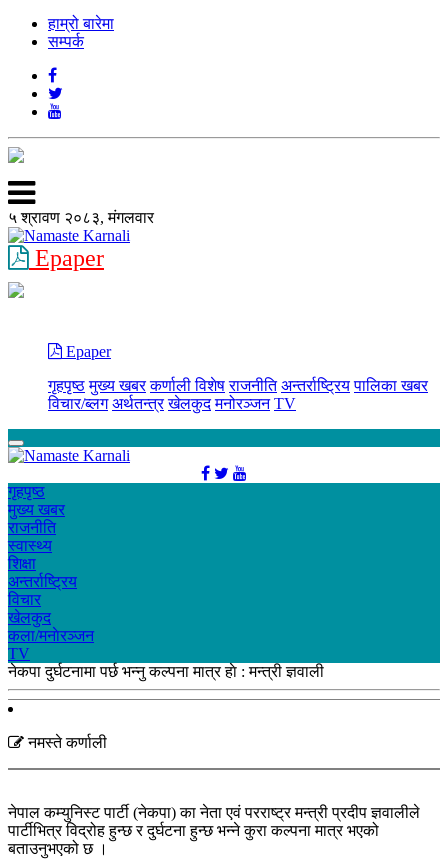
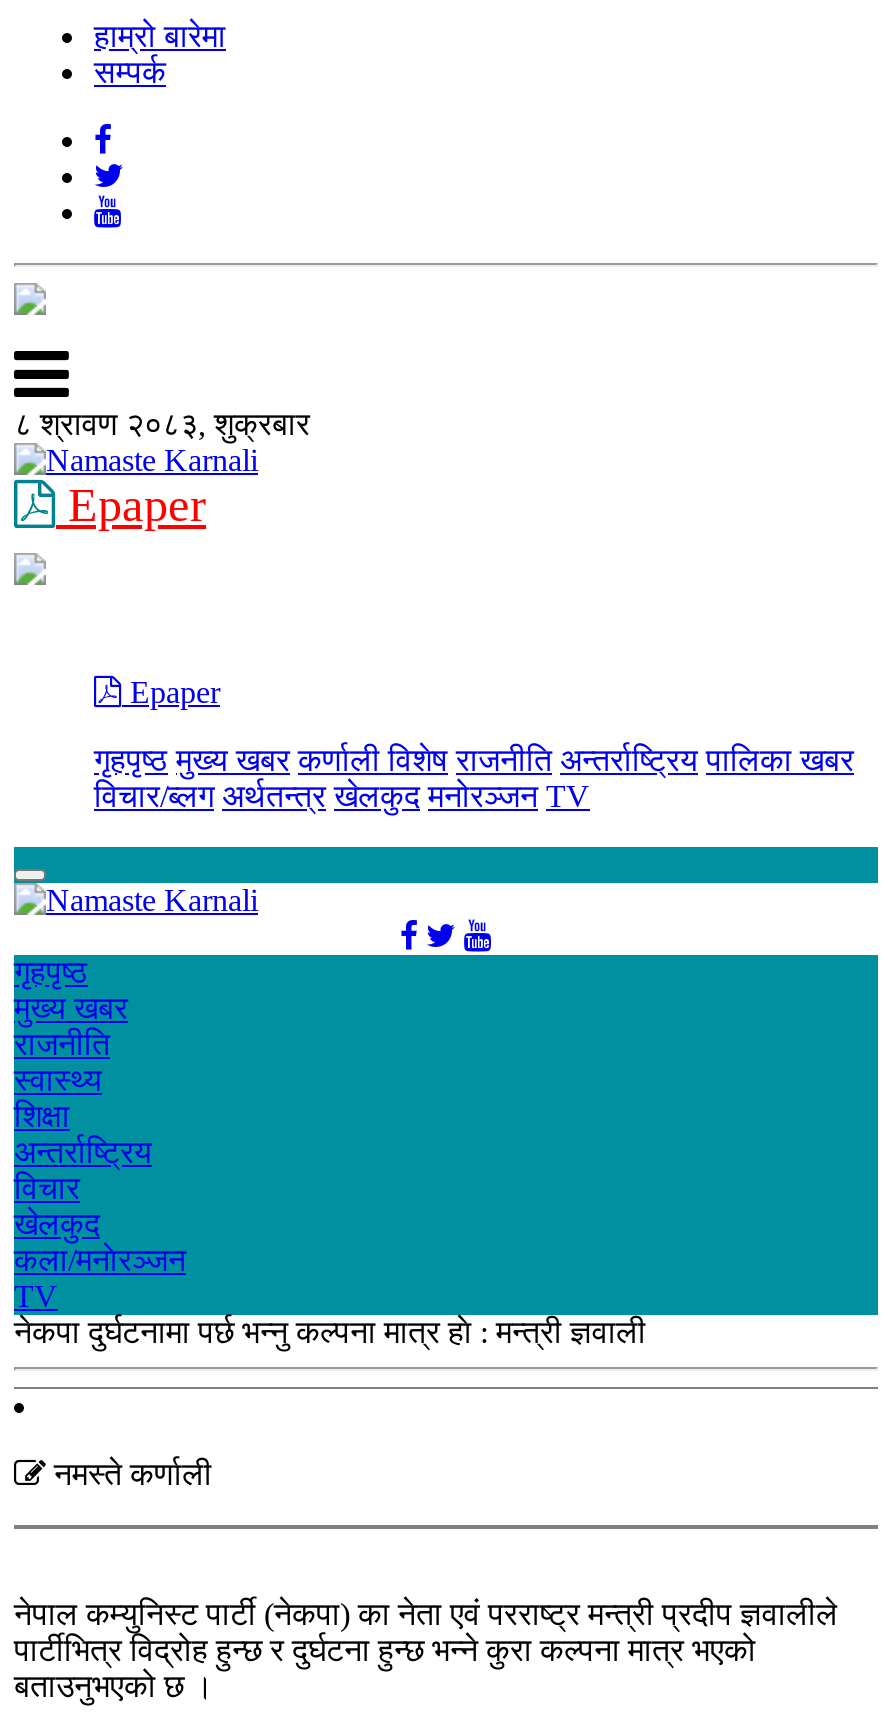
- ५ श्रावण २०८३, मंगलवार
+ ८ श्रावण २०८३, शुक्रबार
